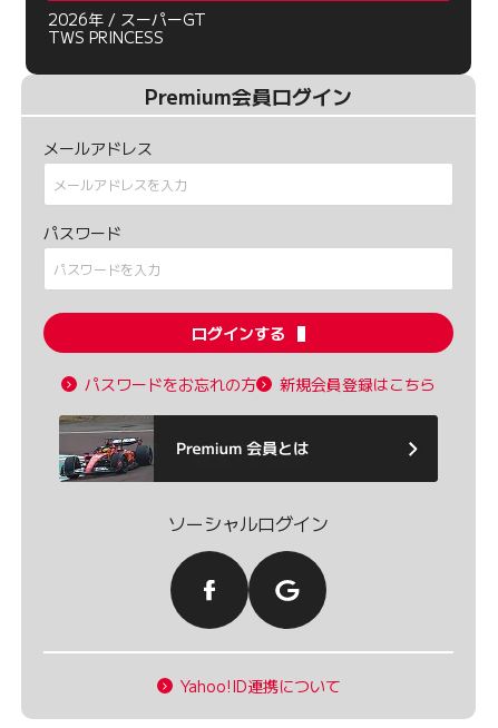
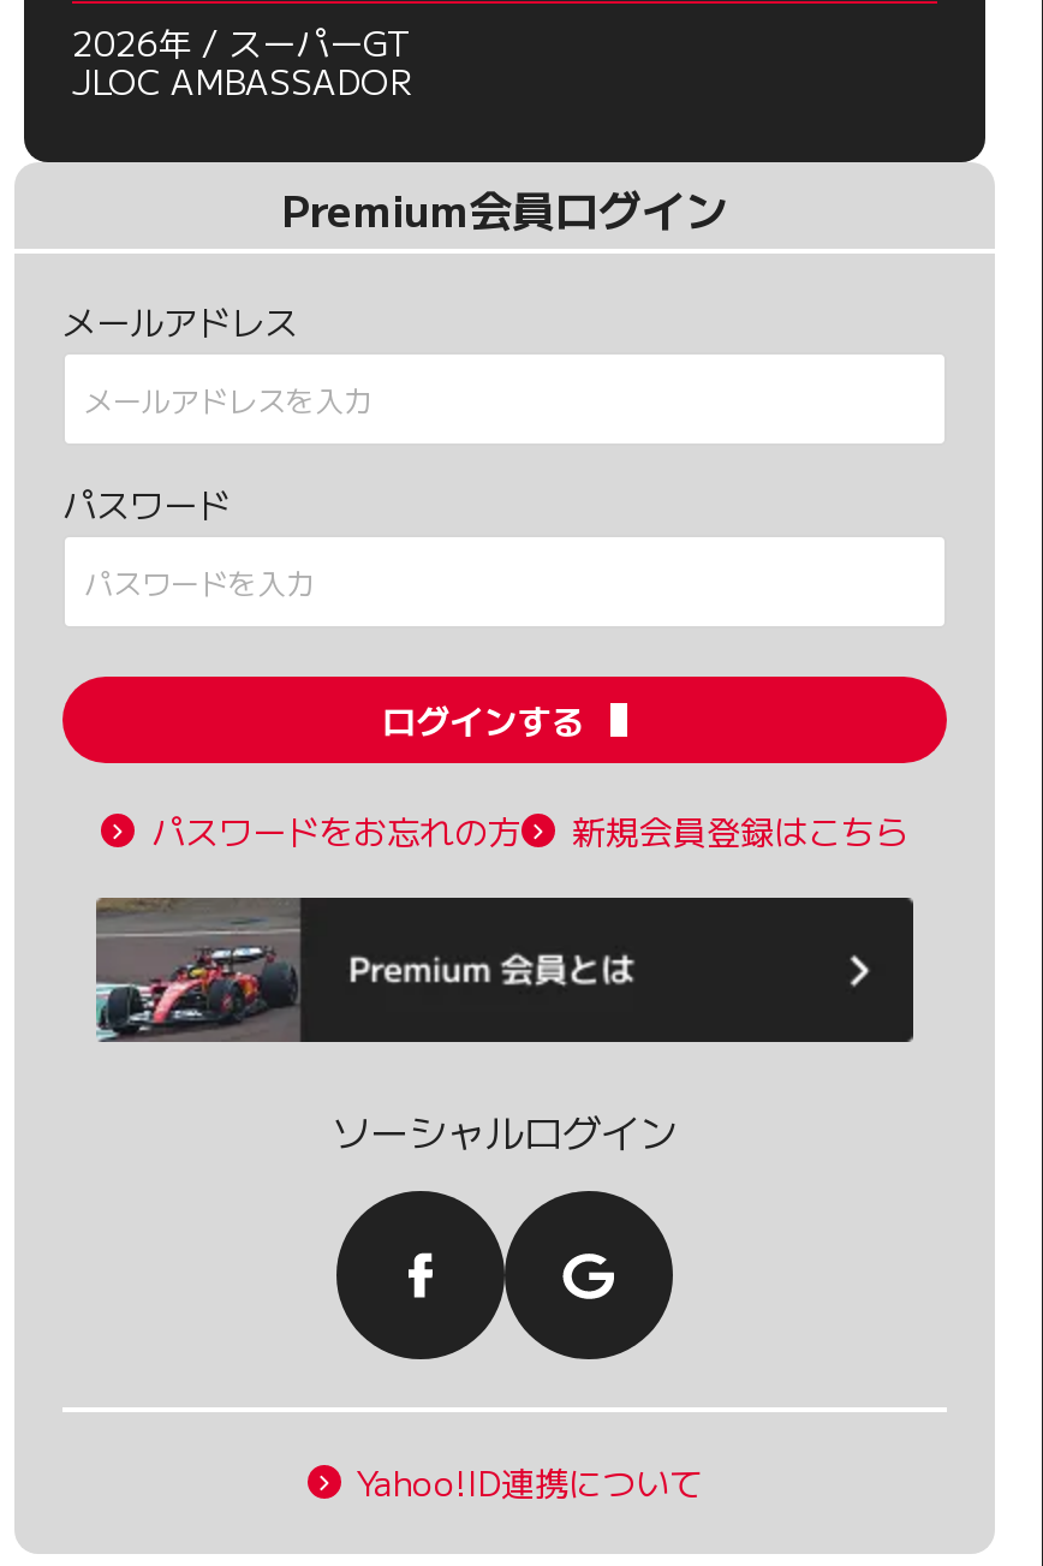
- TWS PRINCESS
+ JLOC AMBASSADOR
